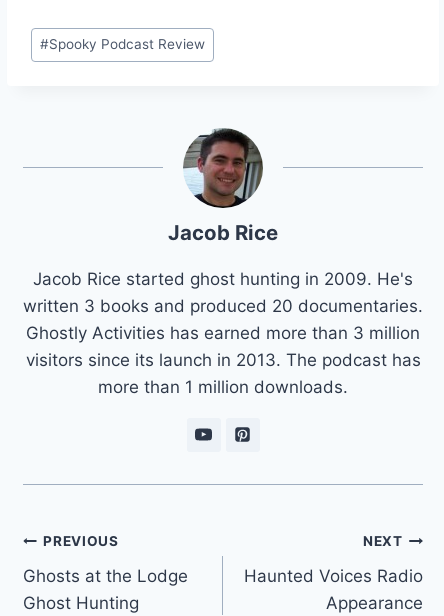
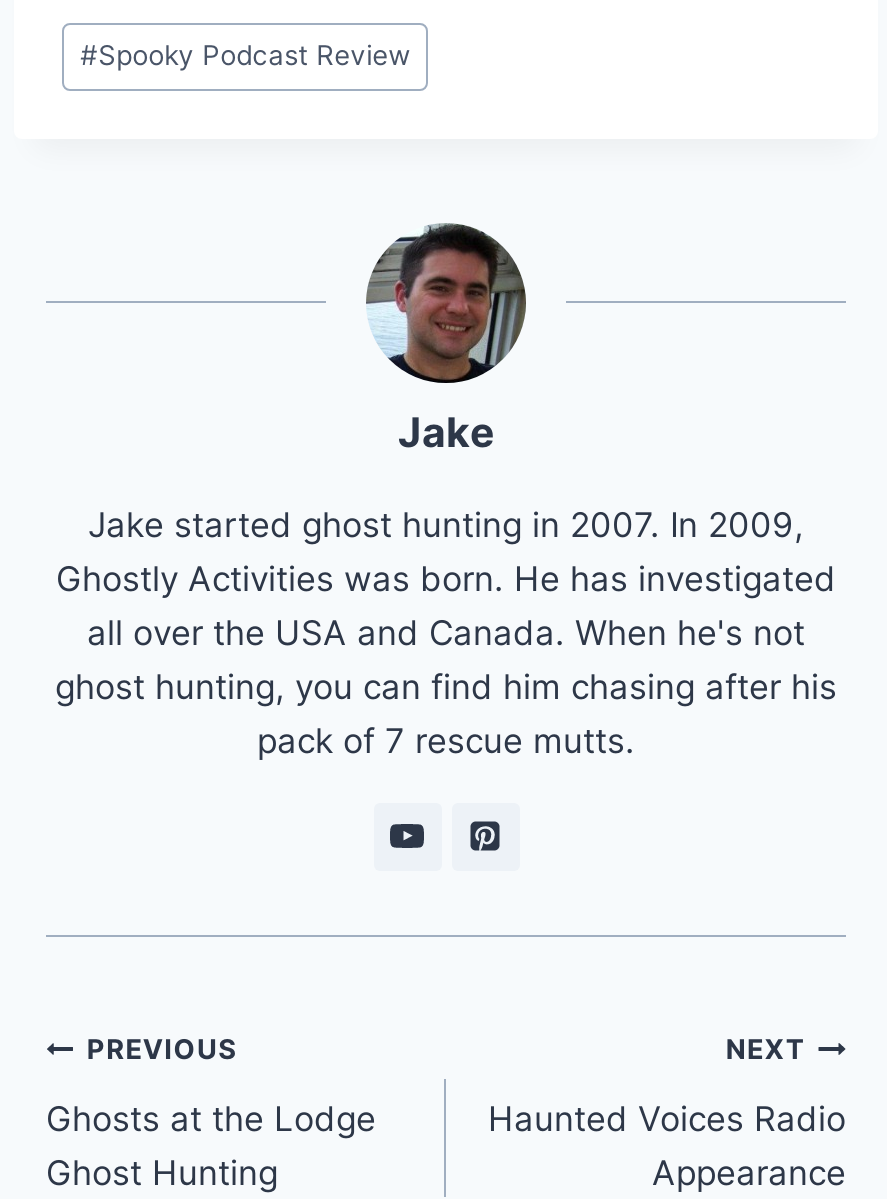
- Jacob Rice
+ Jake

- Jacob Rice started ghost hunting in 2009. He's
- written 3 books and produced 20 documentaries.
- Ghostly Activities has earned more than 3 million
- visitors since its launch in 2013. The podcast has
- more than 1 million downloads.
+ Jake started ghost hunting in 2007. In 2009,
+ Ghostly Activities was born. He has investigated
+ all over the USA and Canada. When he's not
+ ghost hunting, you can find him chasing after his
+ pack of 7 rescue mutts.
